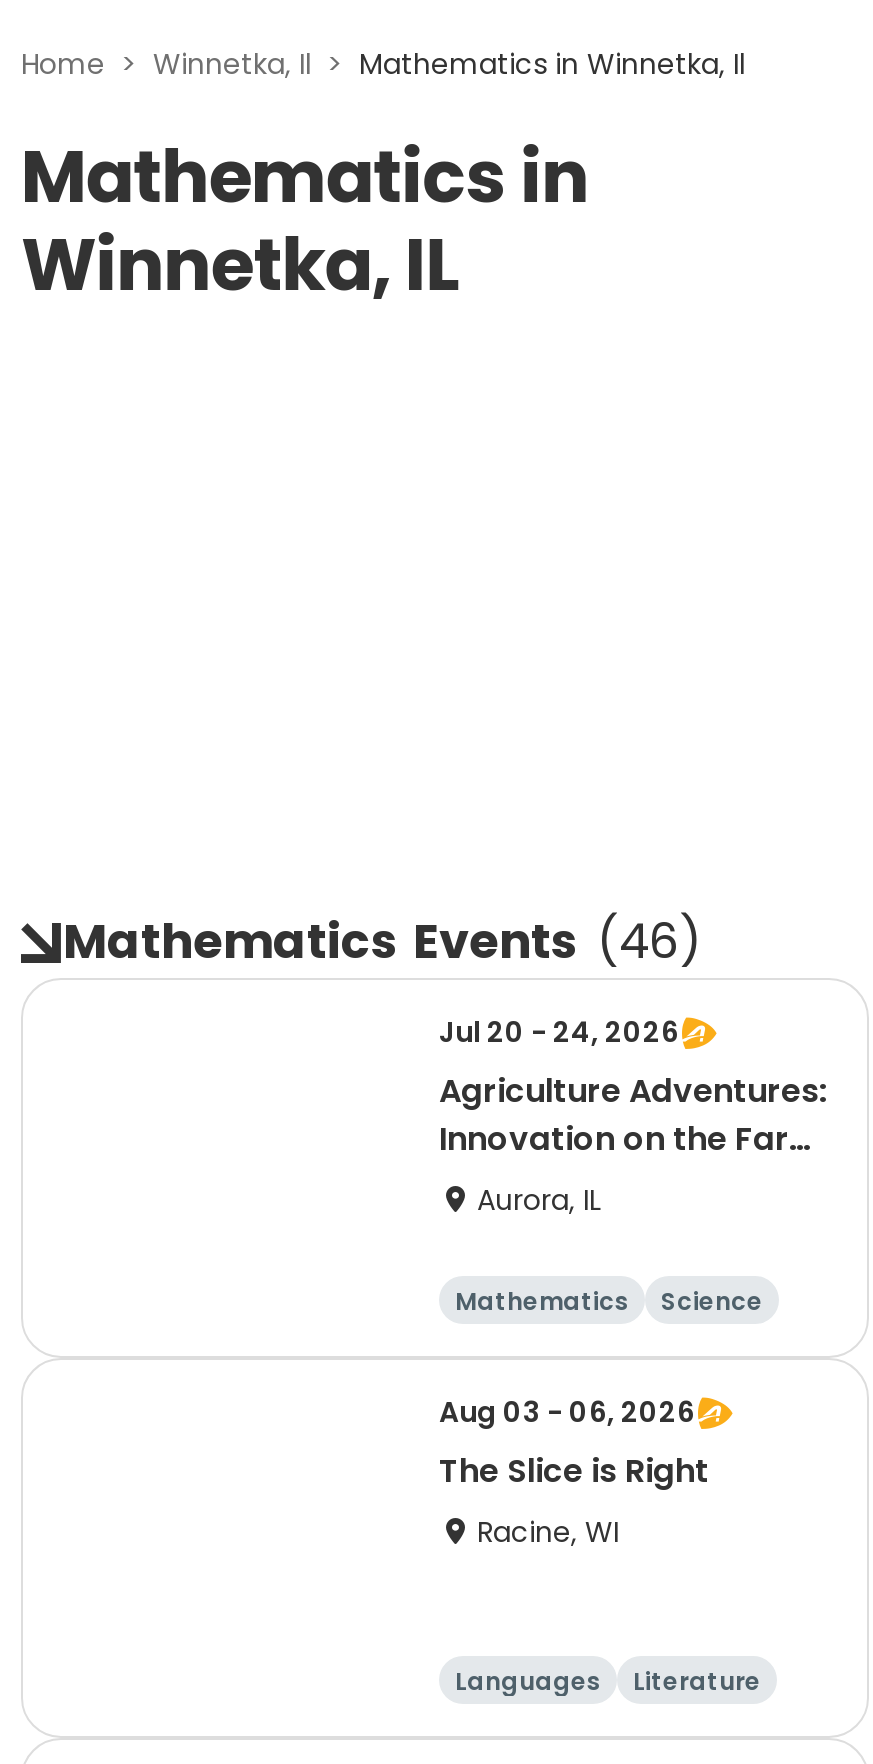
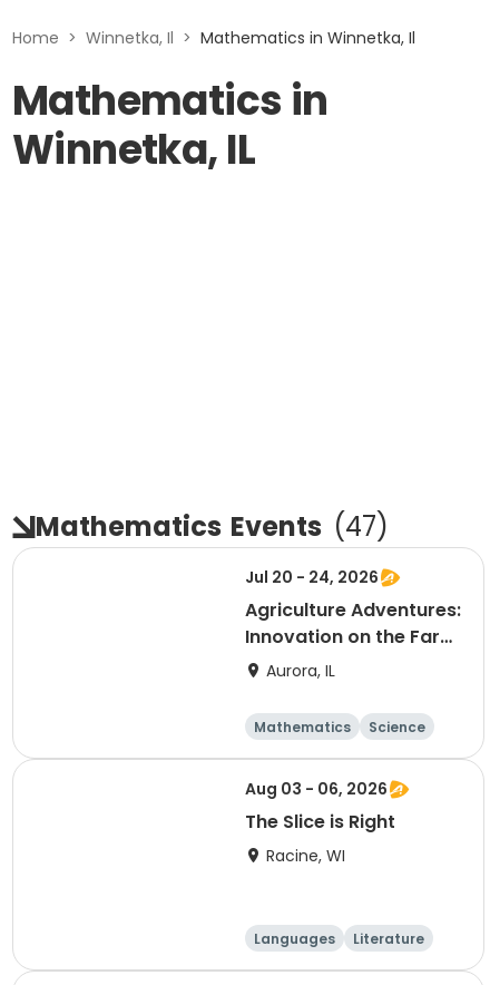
- Mathematics Events (46)
+ Mathematics Events (47)
